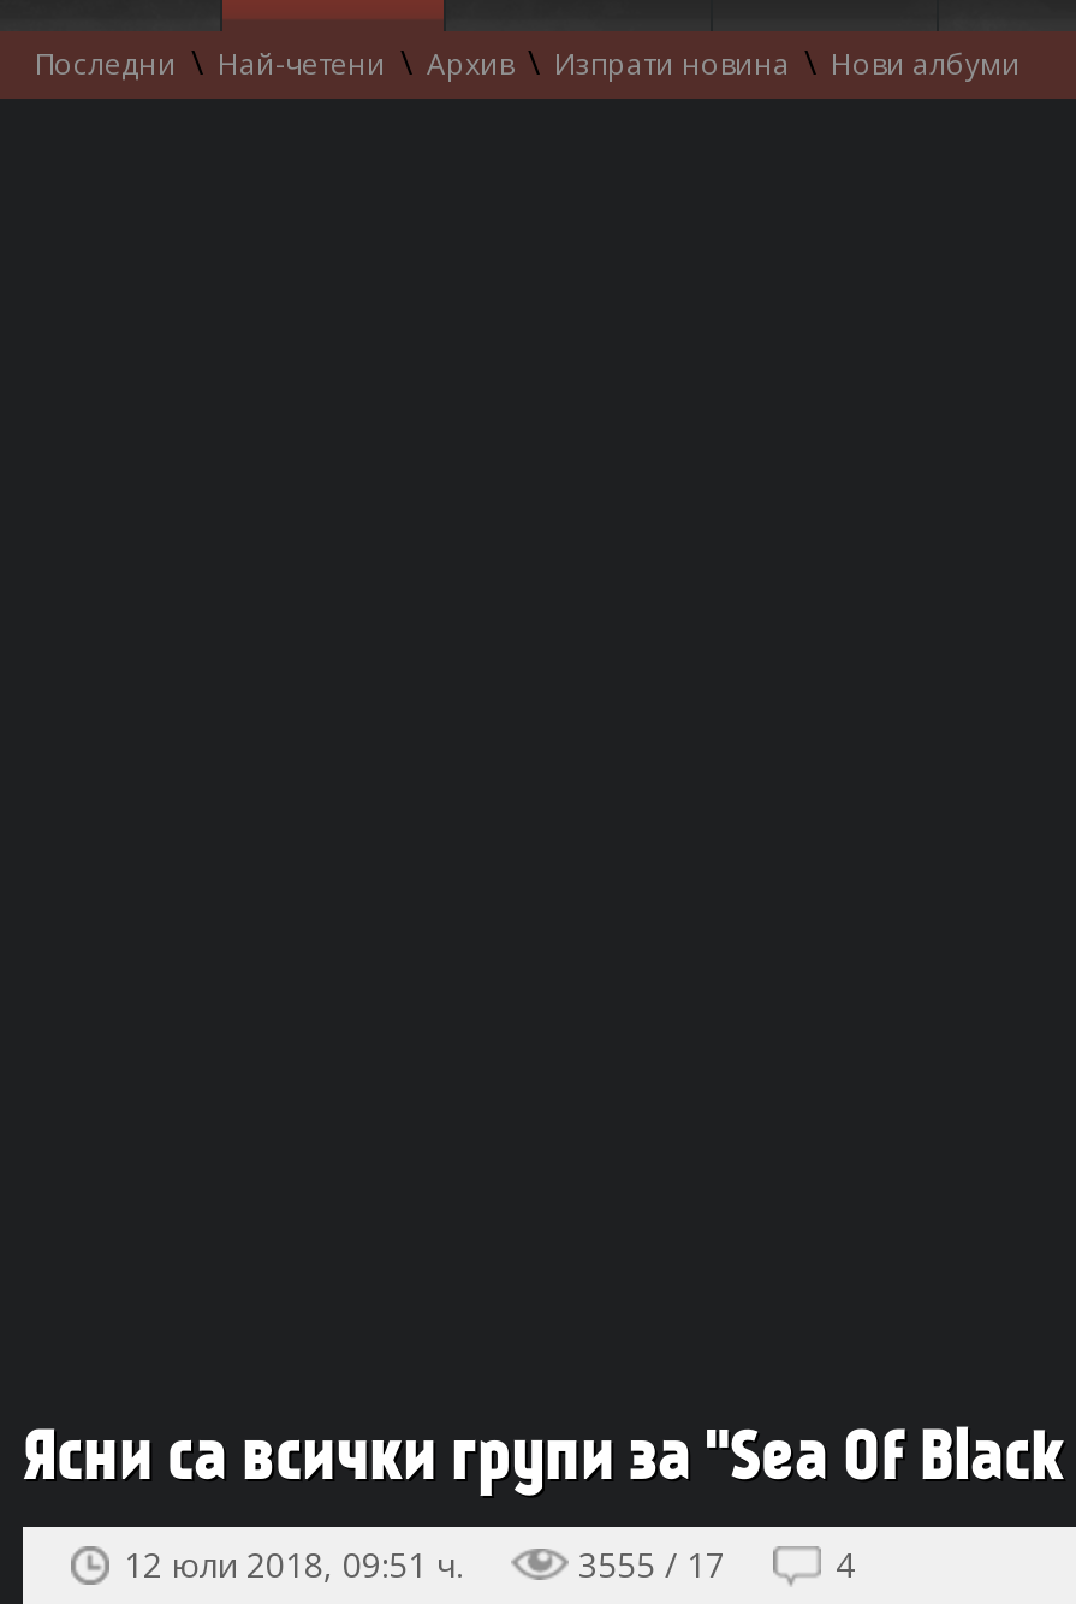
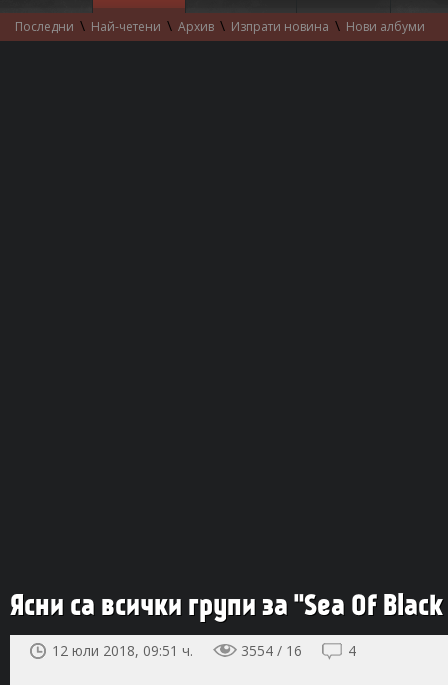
- 3555 / 17
+ 3554 / 16
